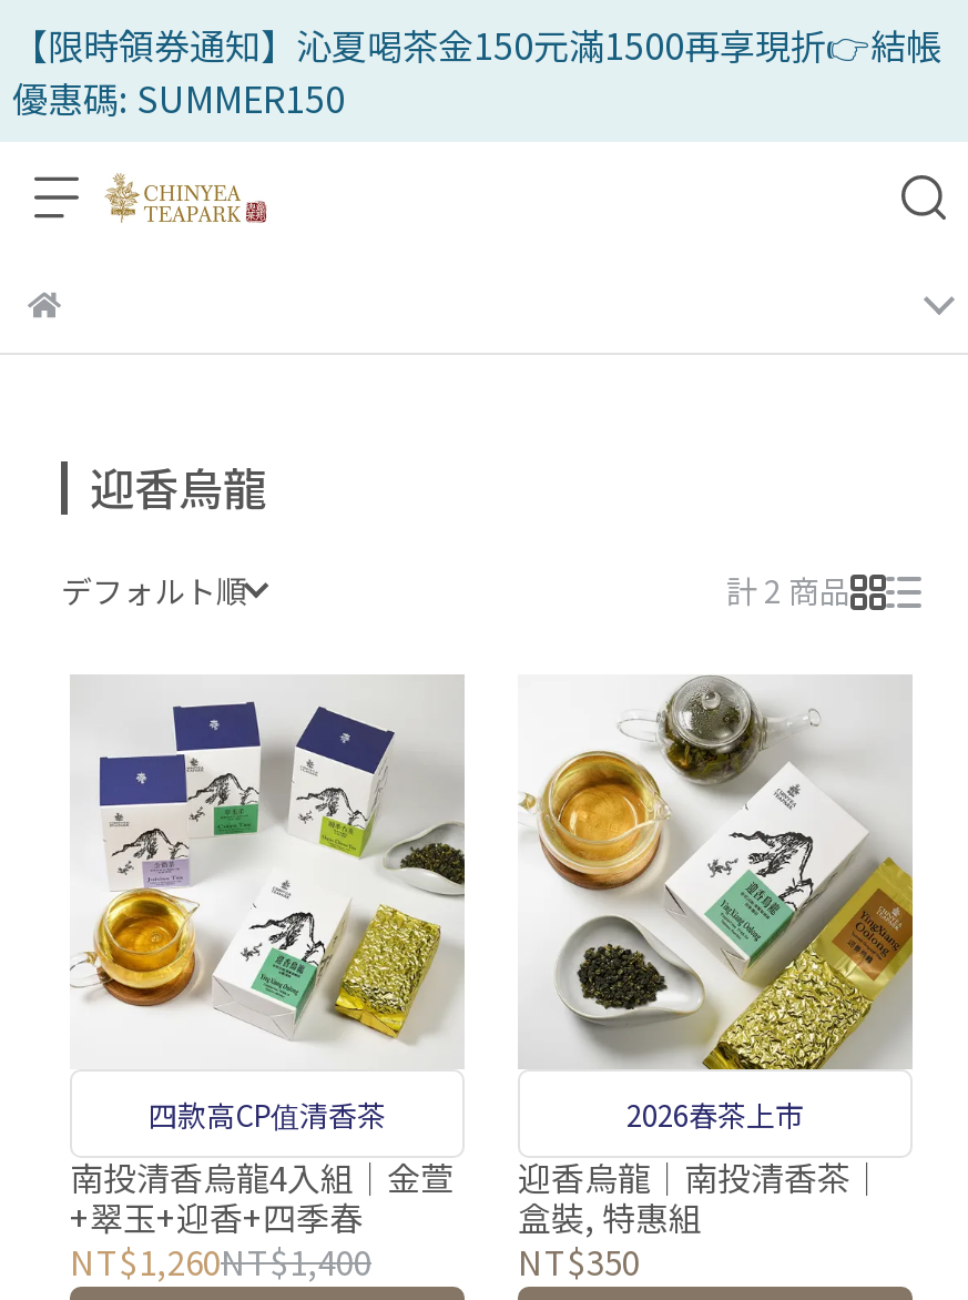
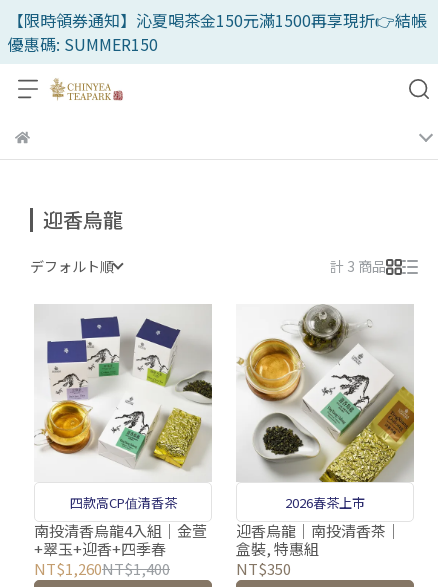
- 計 2 商品
+ 計 3 商品
